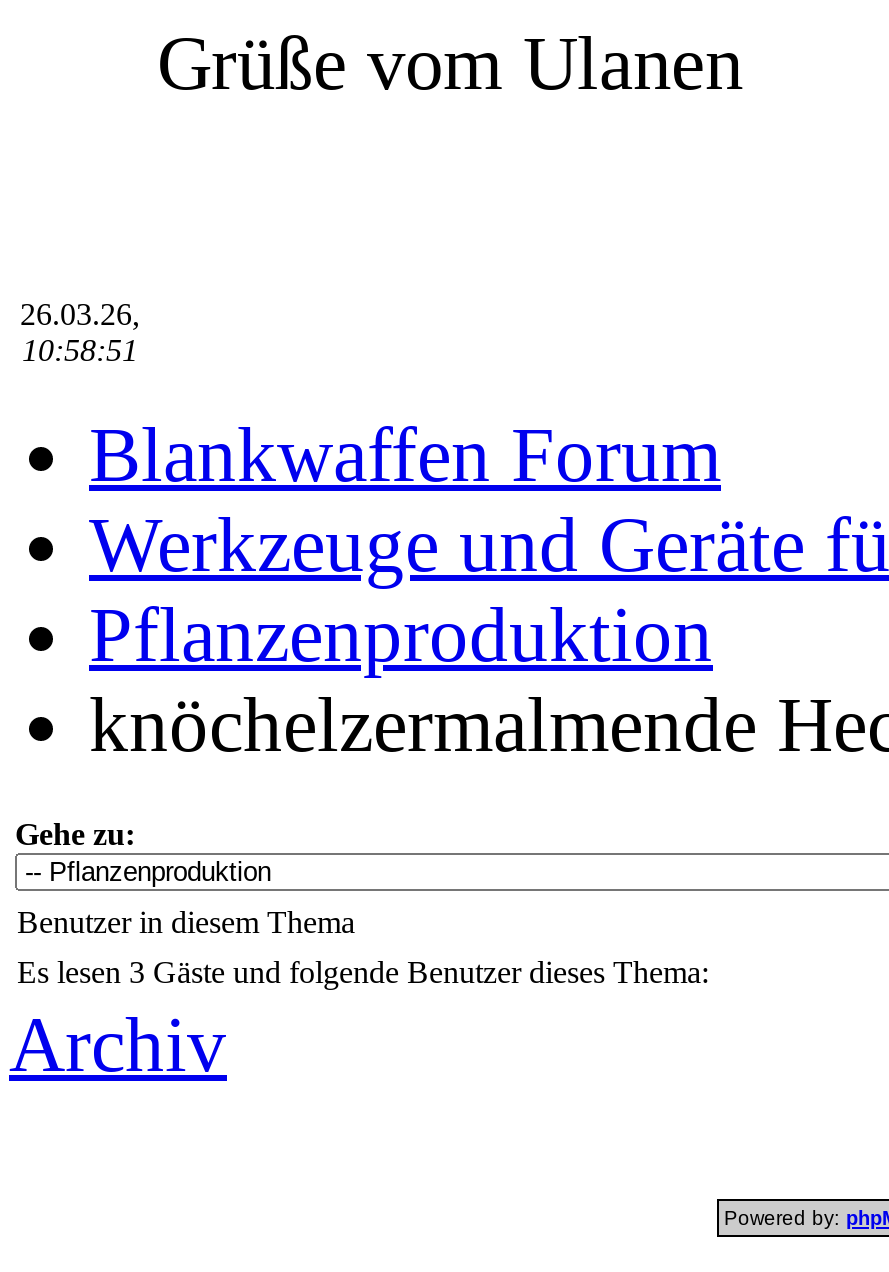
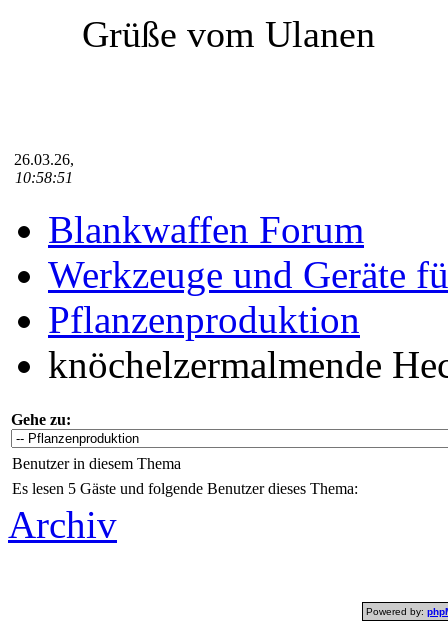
- Es lesen 3 Gäste und folgende Benutzer dieses Thema:
+ Es lesen 5 Gäste und folgende Benutzer dieses Thema:
